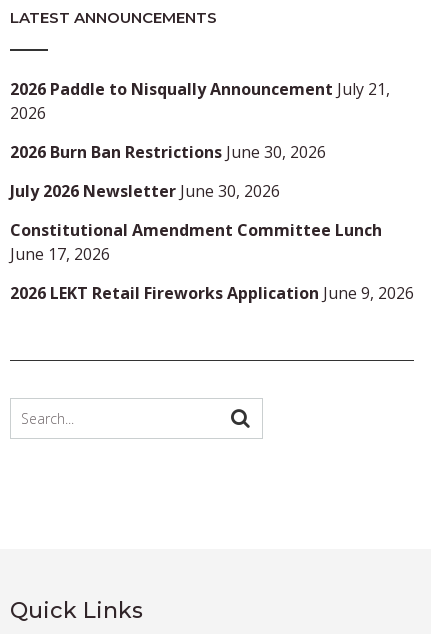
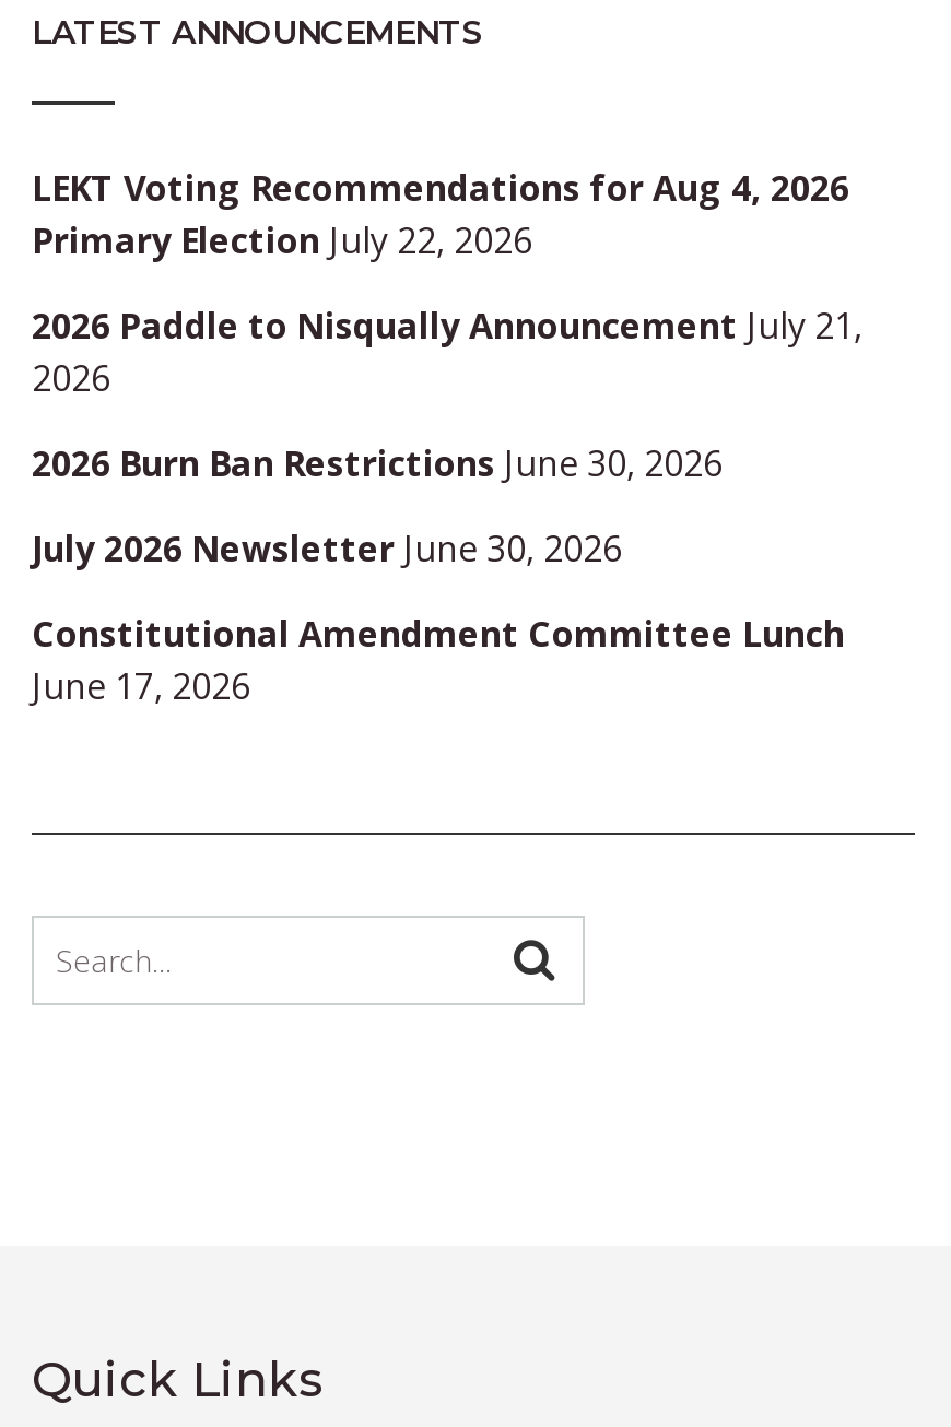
+ LEKT Voting Recommendations for Aug 4, 2026
+ Primary Election July 22, 2026

moved down: 2026 Paddle to Nisqually Announcement July 21, | 2026 | 2026 Burn Ban Restrictions June 30, 2026 | July 2026 Newsletter June 30, 2026 | Constitutional Amendment Committee Lunch | June 17, 2026

- 2026 LEKT Retail Fireworks Application June 9, 2026
